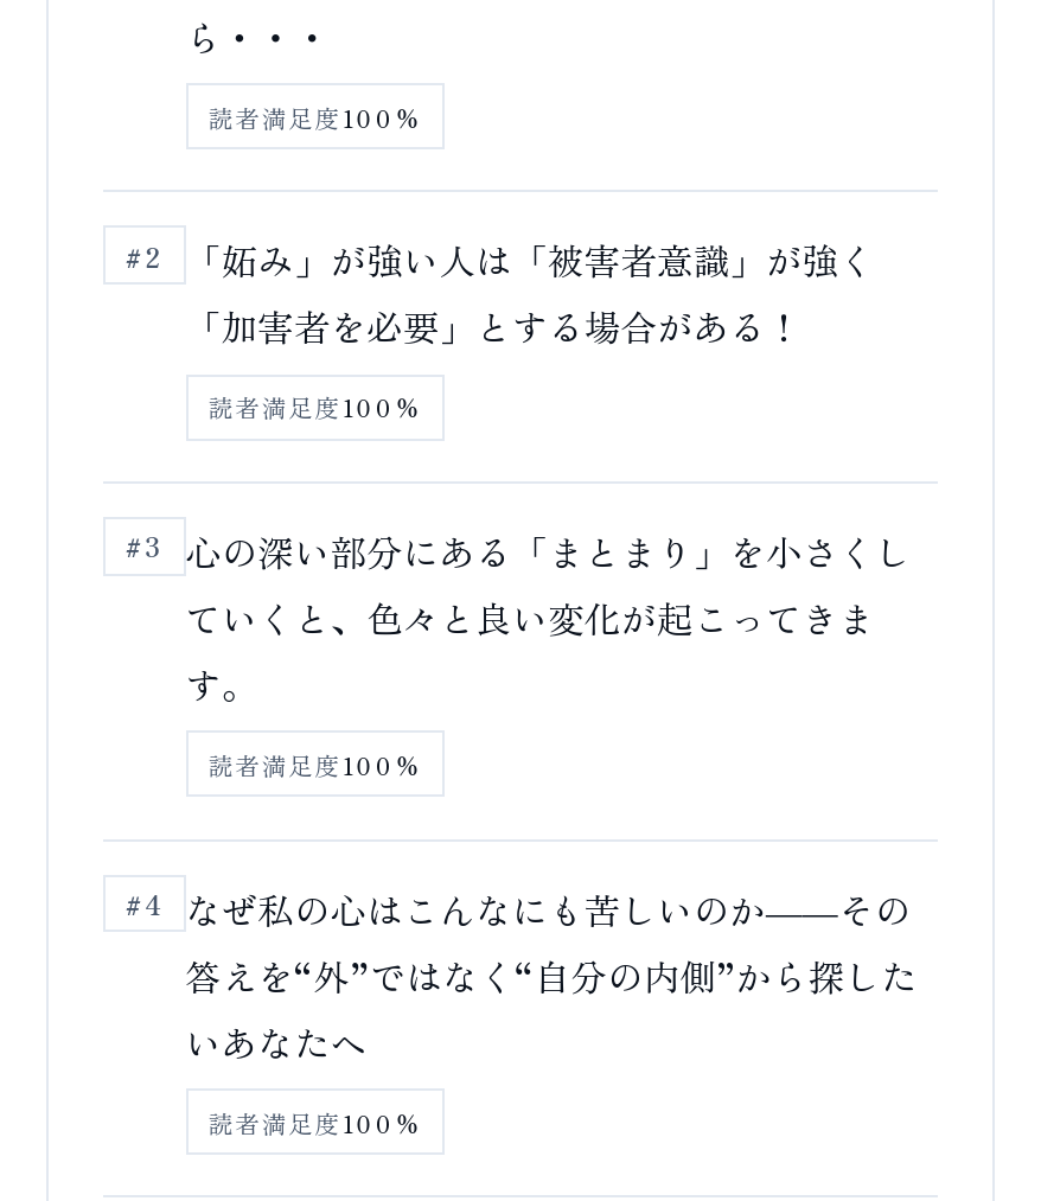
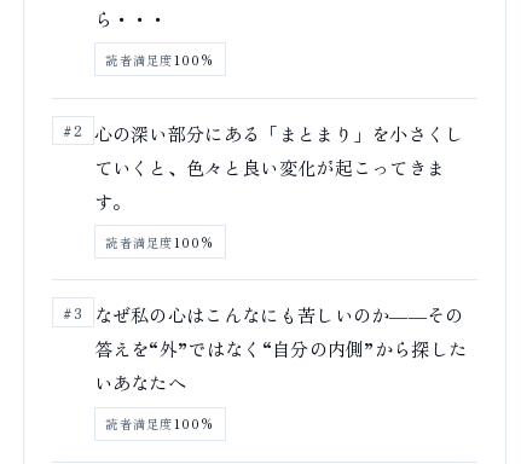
- #2 「妬み」が強い人は「被害者意識」が強く
- 「加害者を必要」とする場合がある！
- 読者満足度100%
- #3 心の深い部分にある「まとまり」を小さくし
+ #2 心の深い部分にある「まとまり」を小さくし

- #4 なぜ私の心はこんなにも苦しいのか――その
+ #3 なぜ私の心はこんなにも苦しいのか――その
